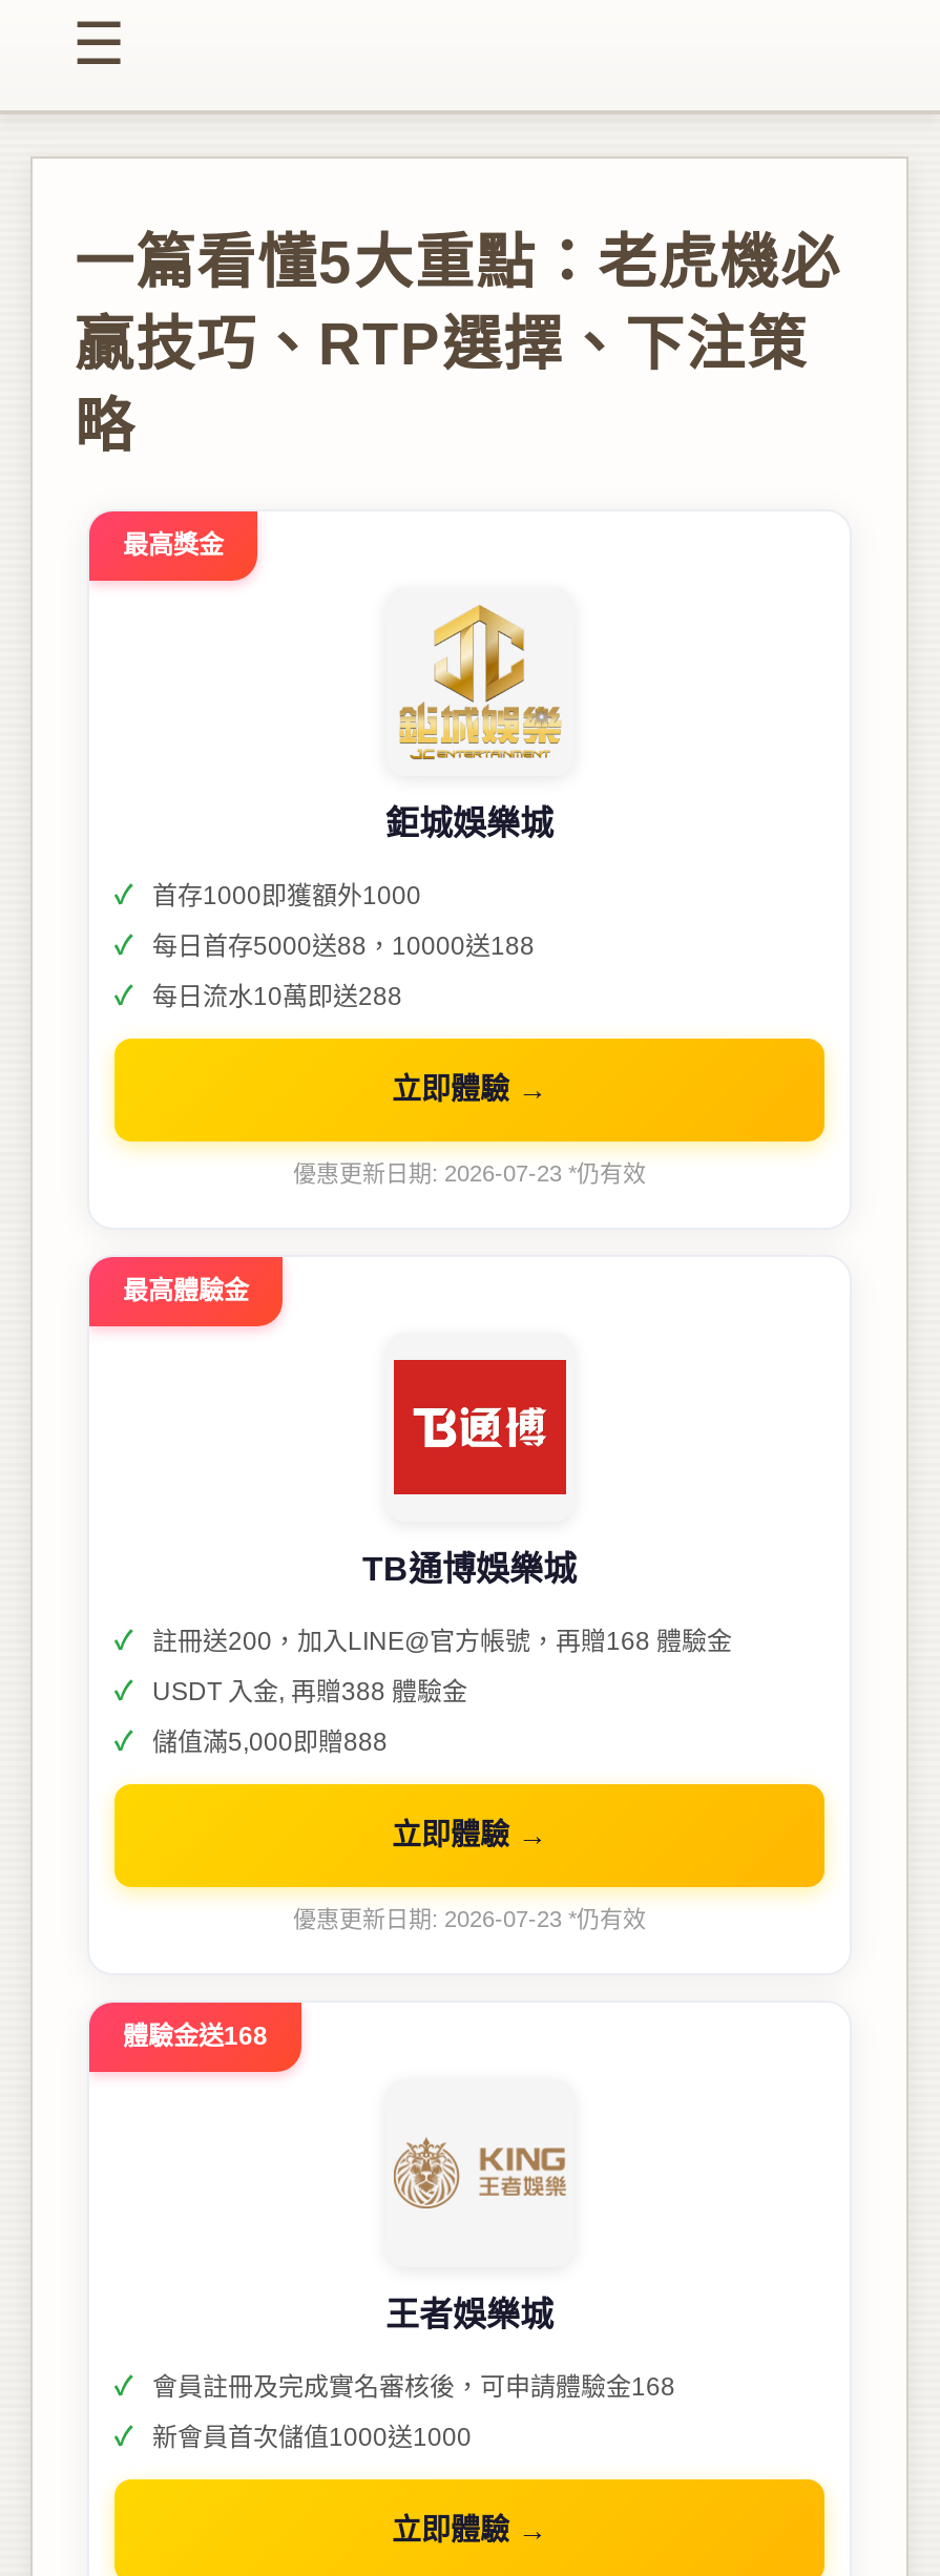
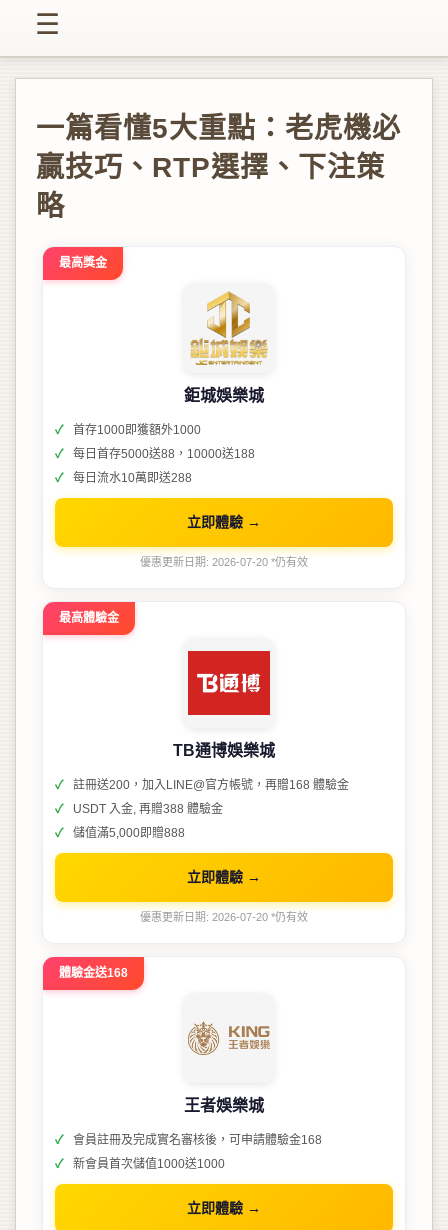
- 優惠更新日期: 2026-07-23 *仍有效
+ 優惠更新日期: 2026-07-20 *仍有效

- 優惠更新日期: 2026-07-23 *仍有效
+ 優惠更新日期: 2026-07-20 *仍有效
